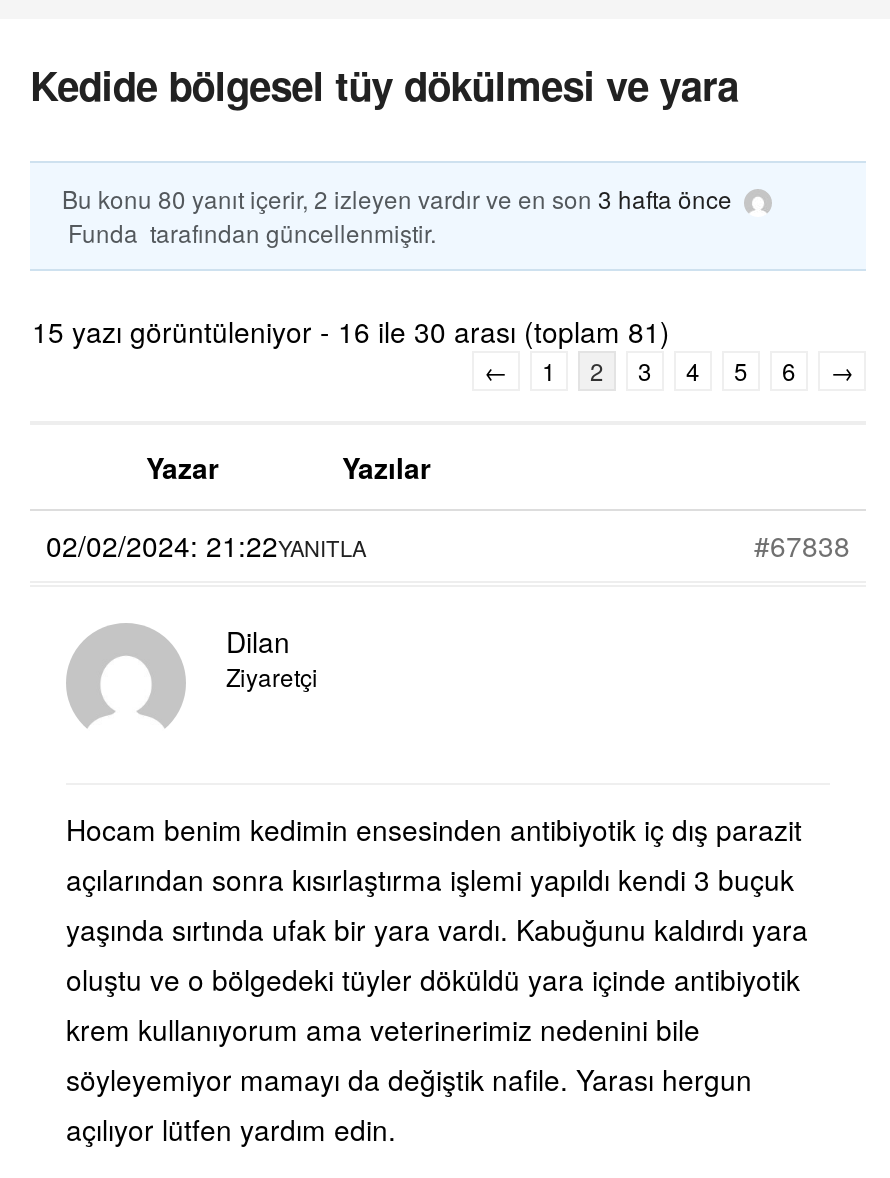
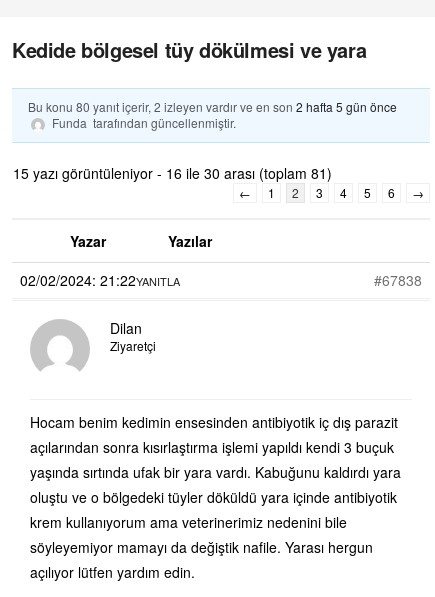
- Bu konu 80 yanıt içerir, 2 izleyen vardır ve en son 3 hafta önce
+ Bu konu 80 yanıt içerir, 2 izleyen vardır ve en son 2 hafta 5 gün önce
